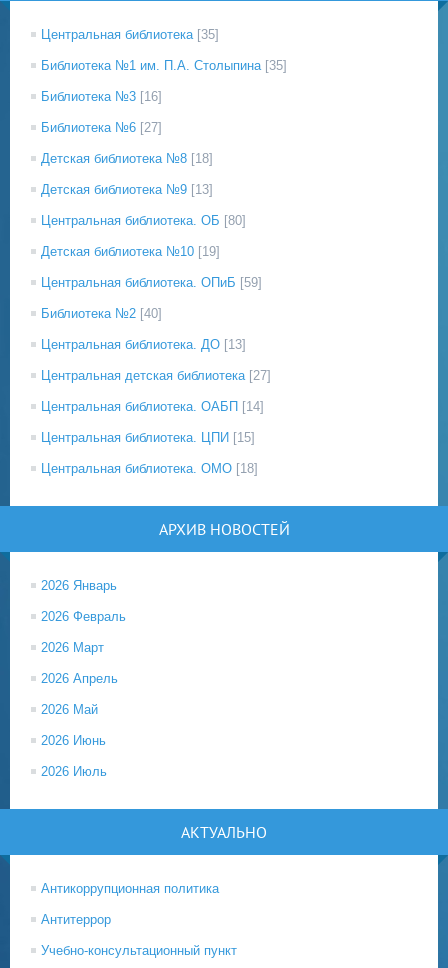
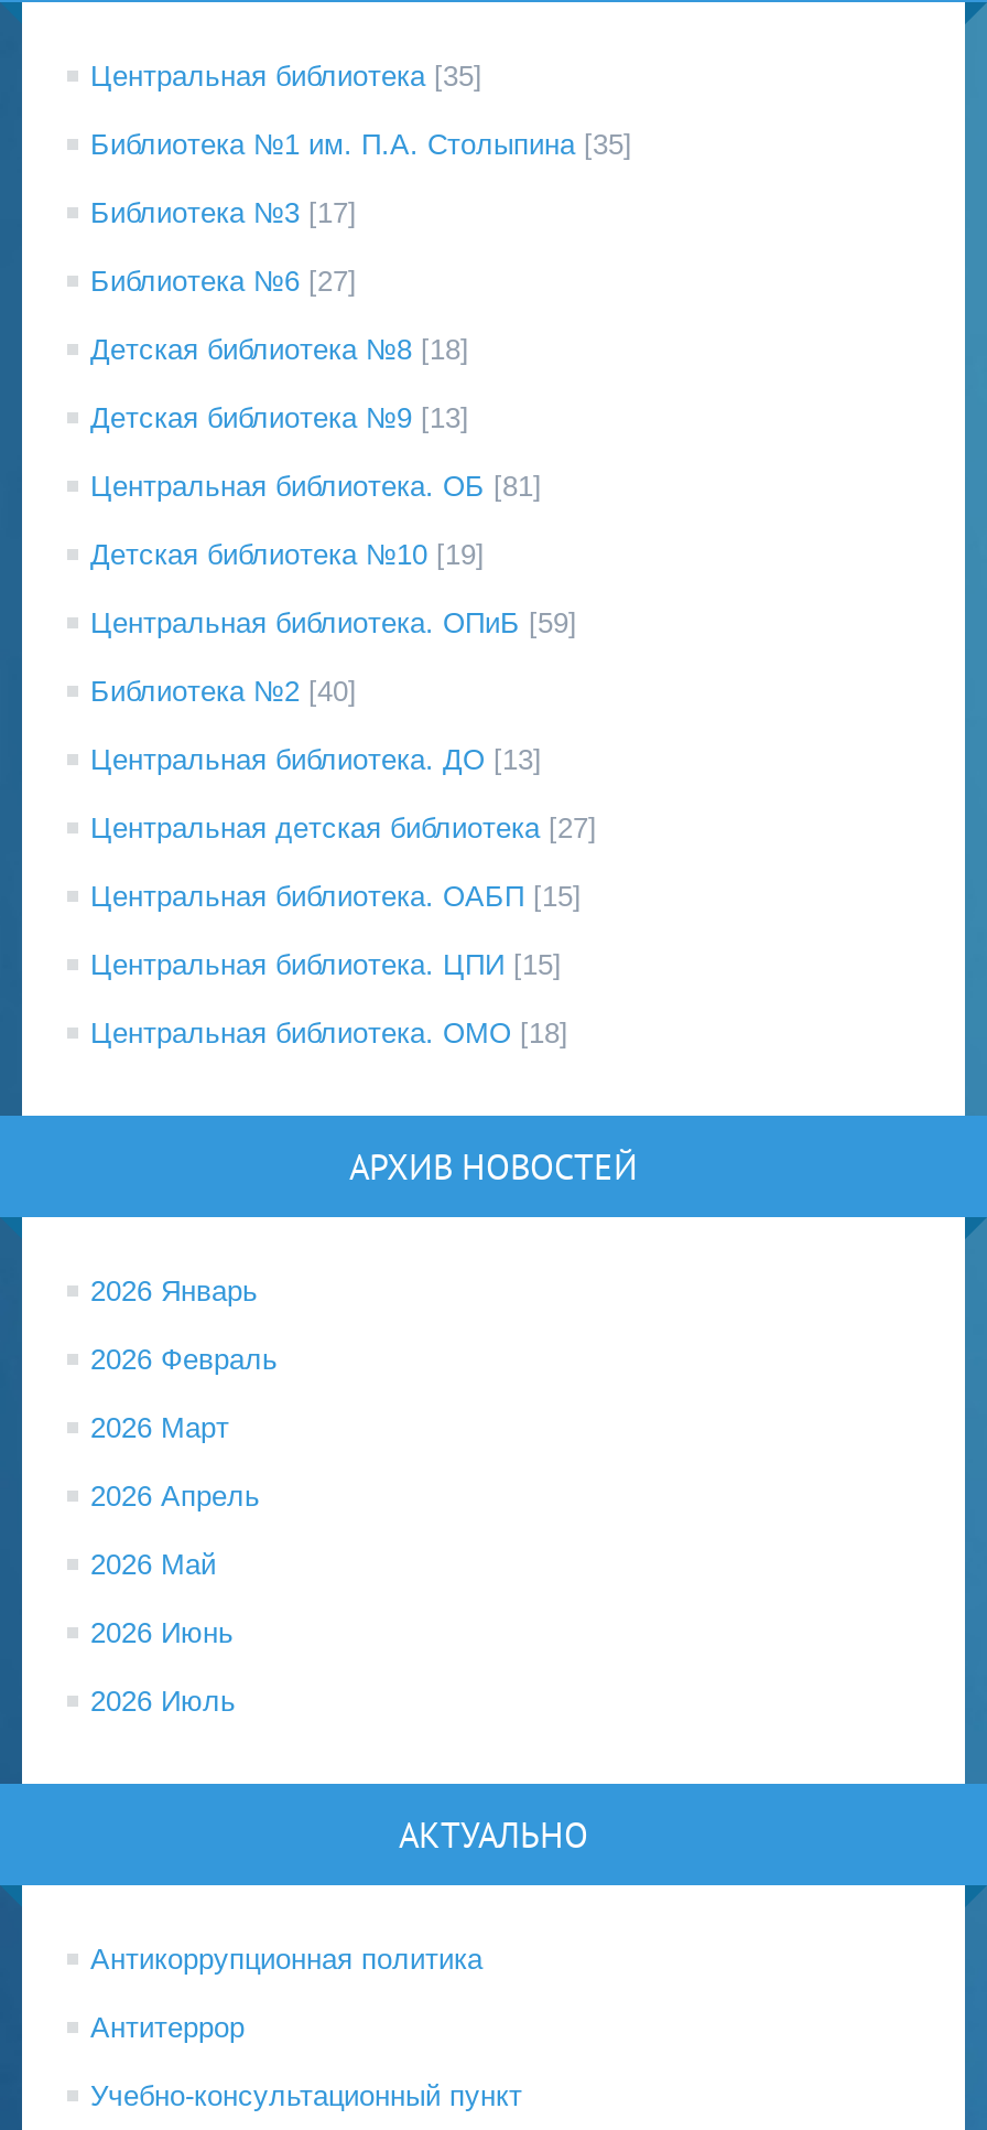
- Библиотека №3 [16]
+ Библиотека №3 [17]

- Центральная библиотека. ОБ [80]
+ Центральная библиотека. ОБ [81]

- Центральная библиотека. ОАБП [14]
+ Центральная библиотека. ОАБП [15]
